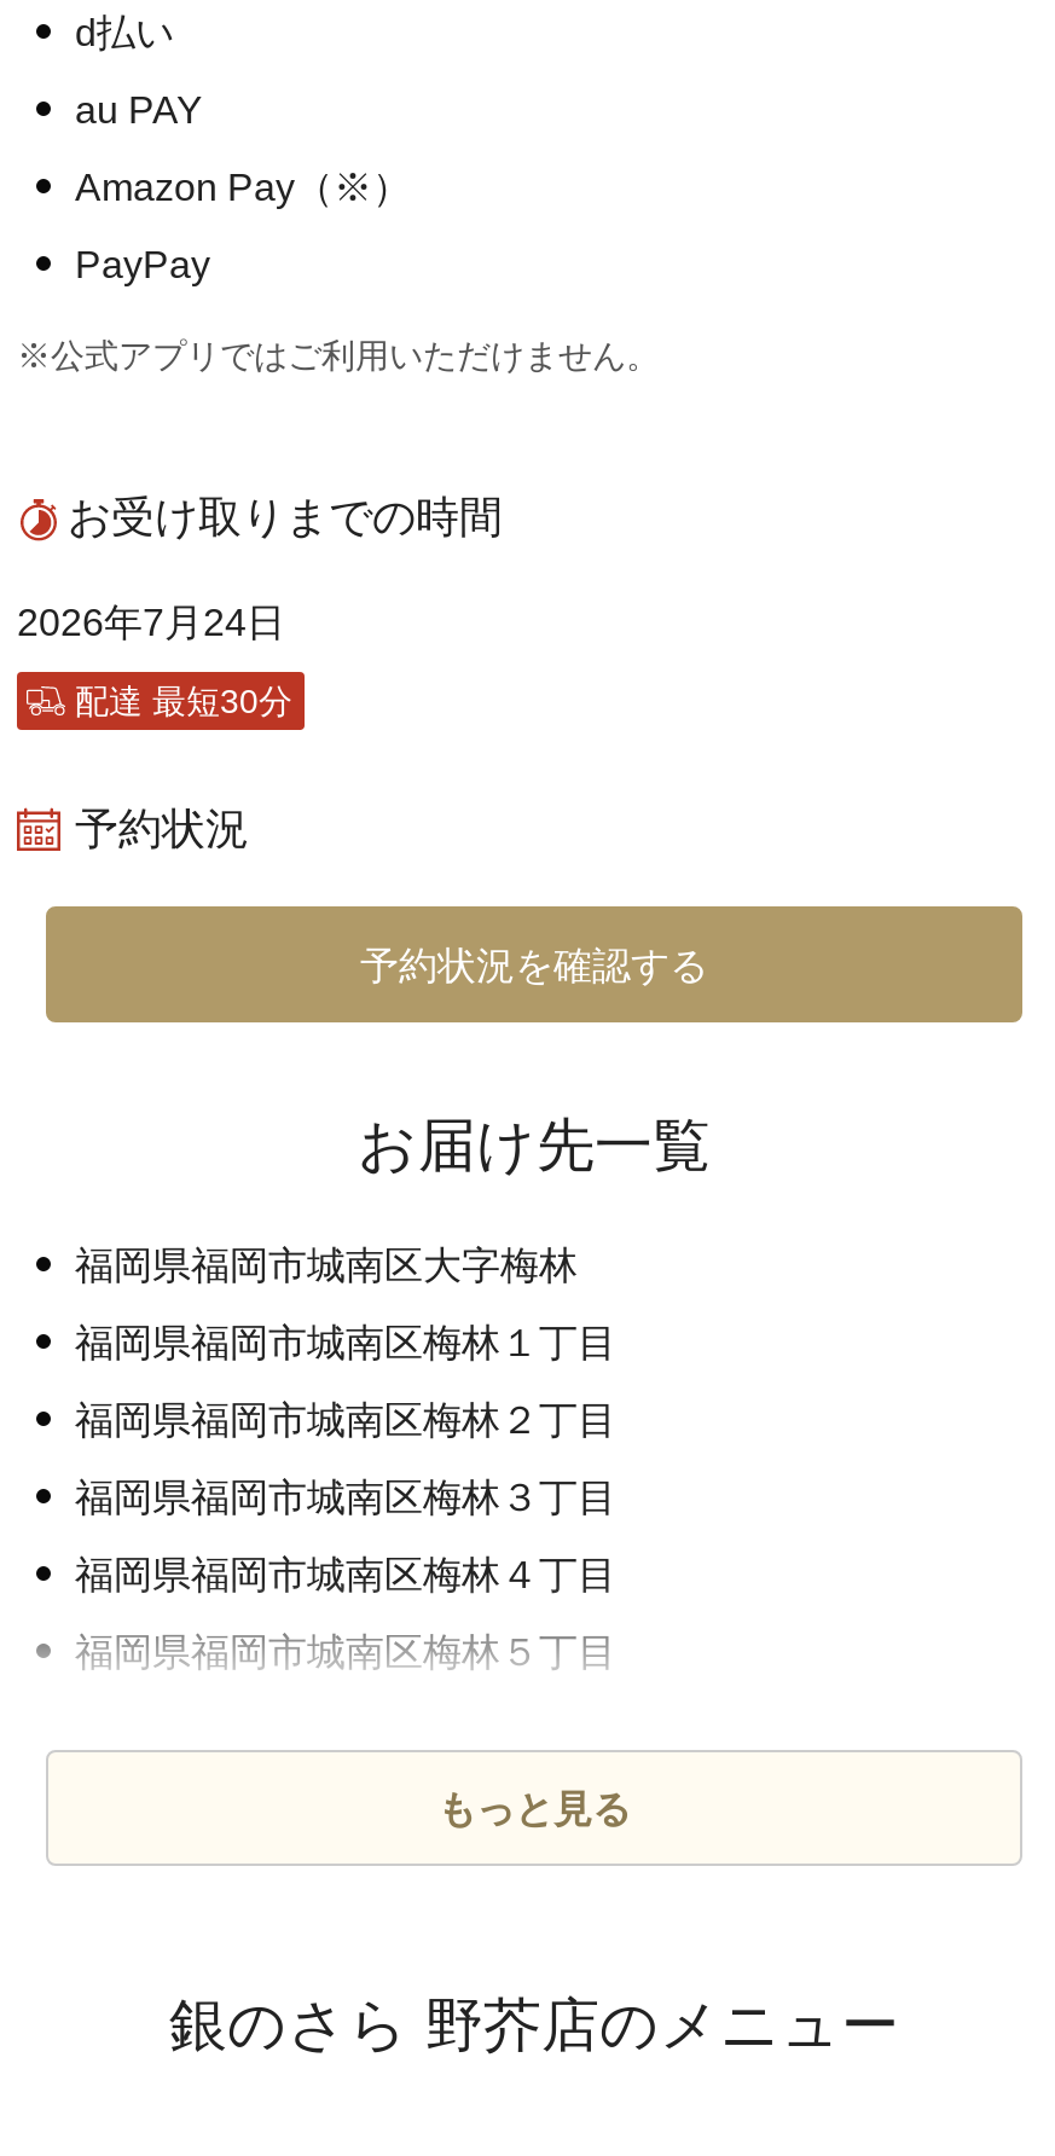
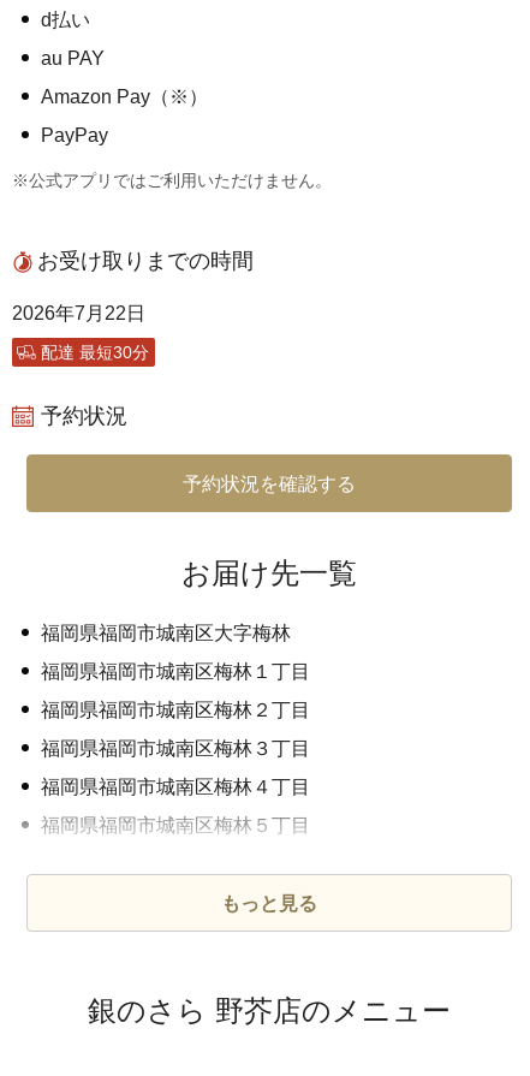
- 2026年7月24日
+ 2026年7月22日
